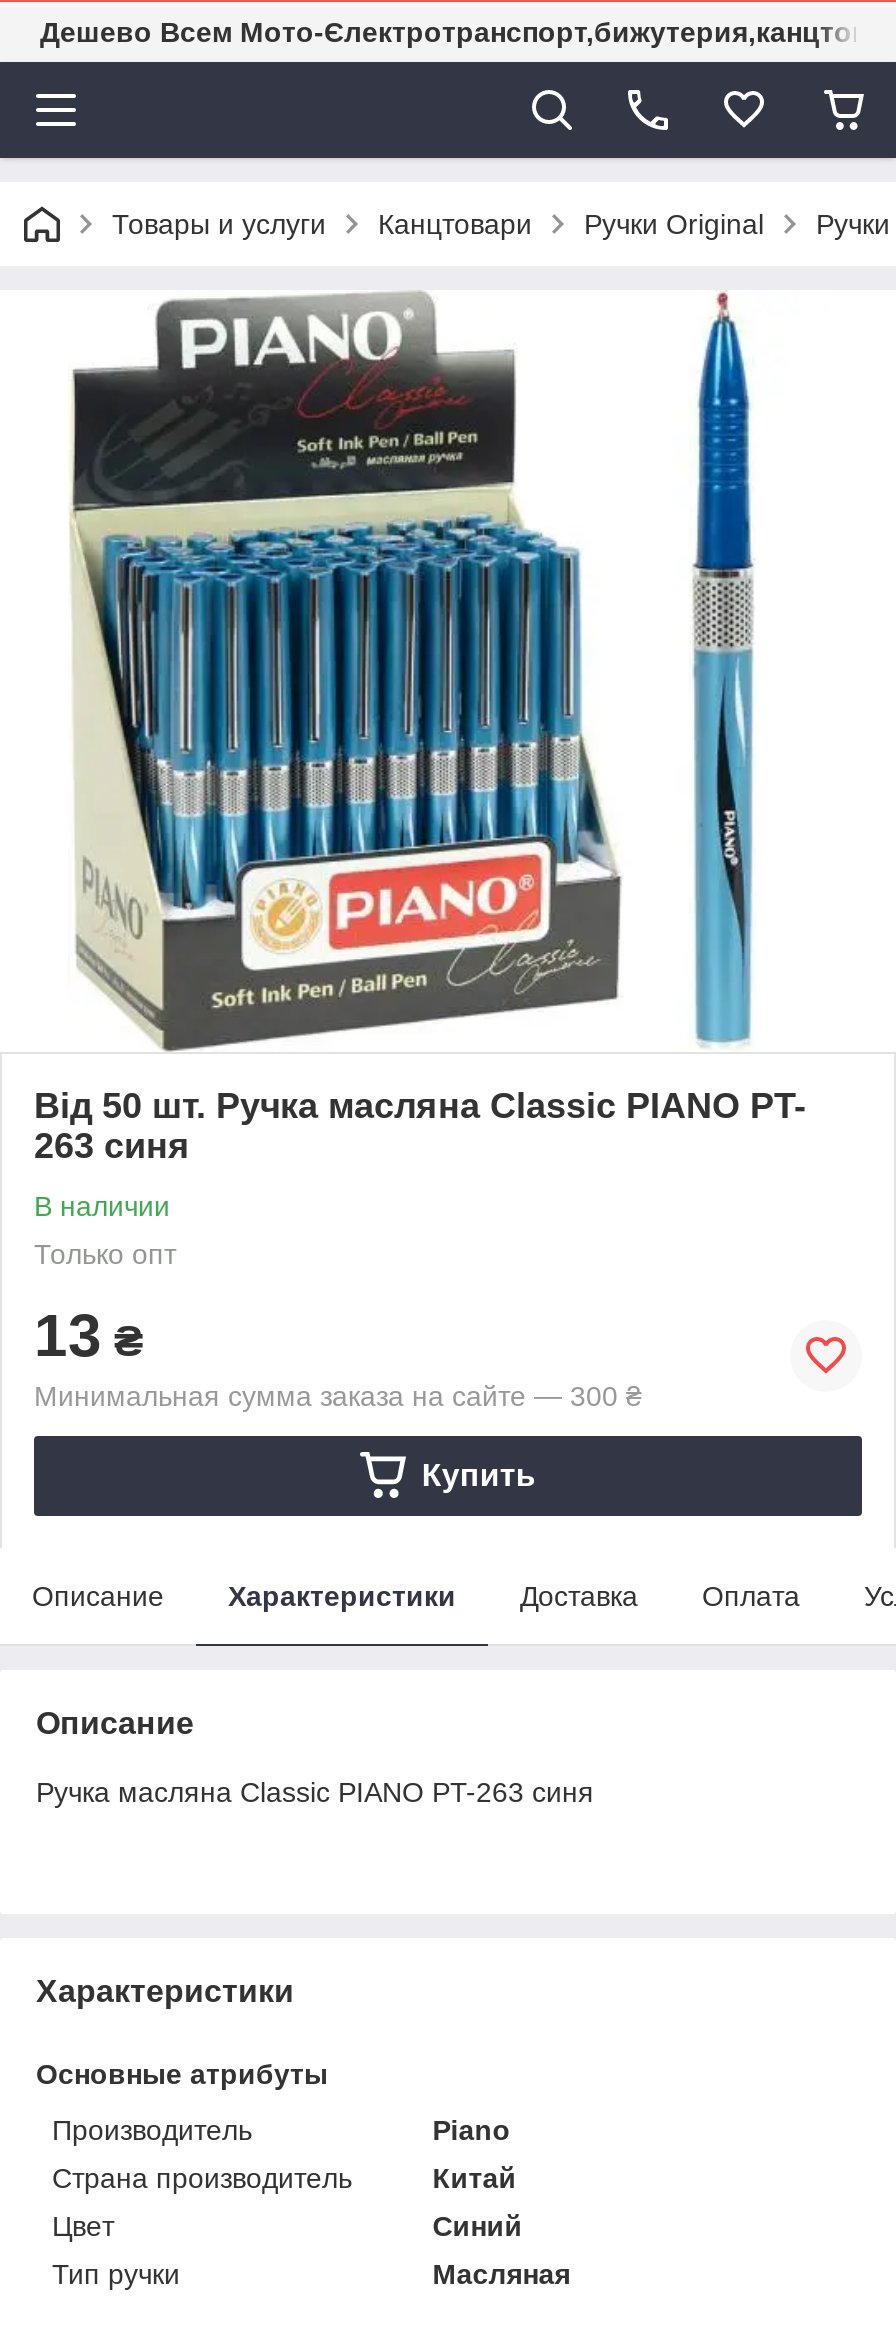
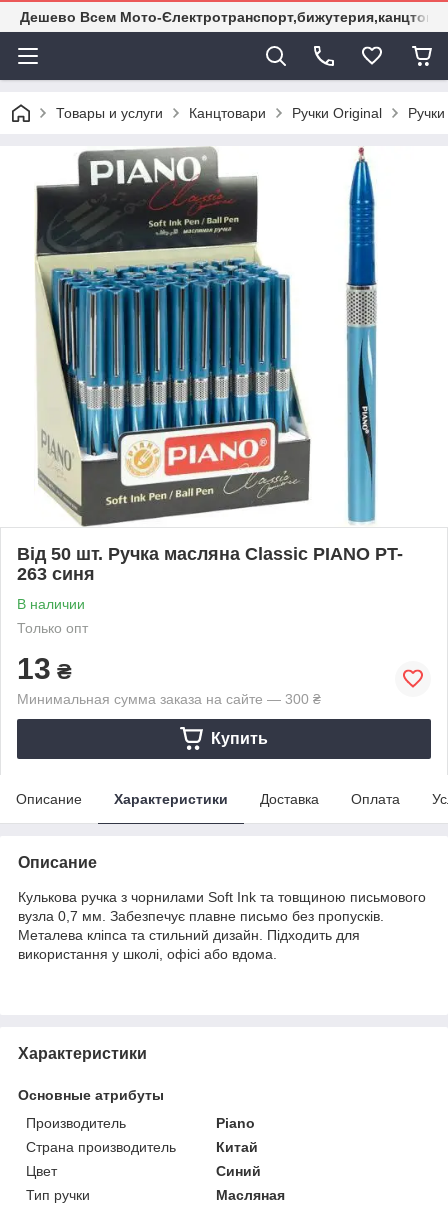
- Ручка масляна Classic PIANO PT-263 синя
+ Кулькова ручка з чорнилами Soft Ink та товщиною письмового
+ вузла 0,7 мм. Забезпечує плавне письмо без пропусків.
+ Металева кліпса та стильний дизайн. Підходить для
+ використання у школі, офісі або вдома.
